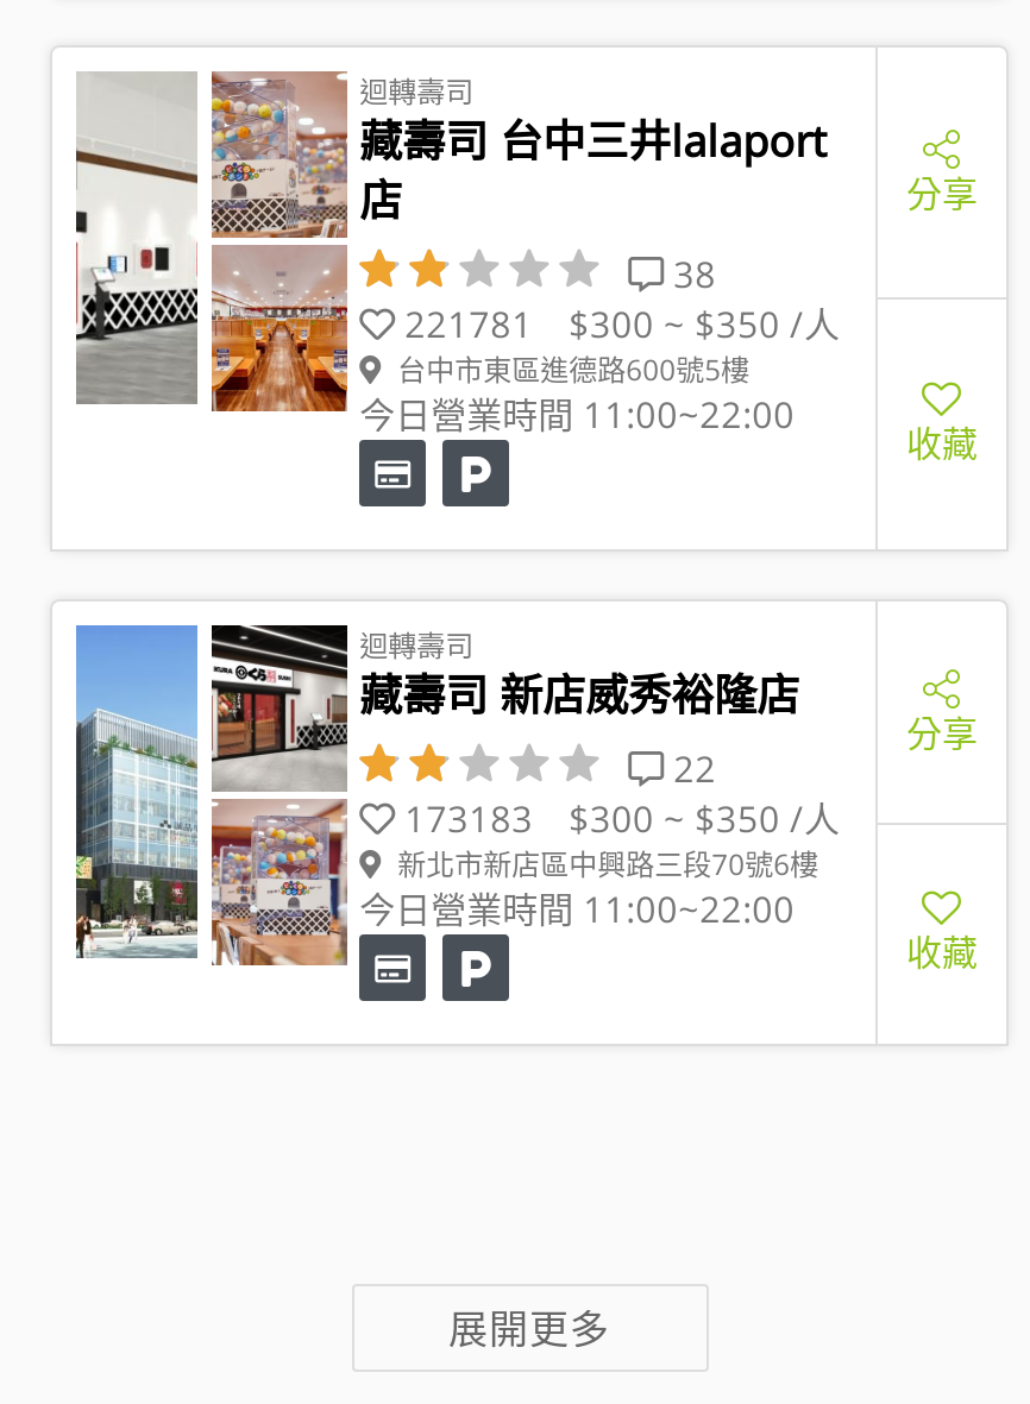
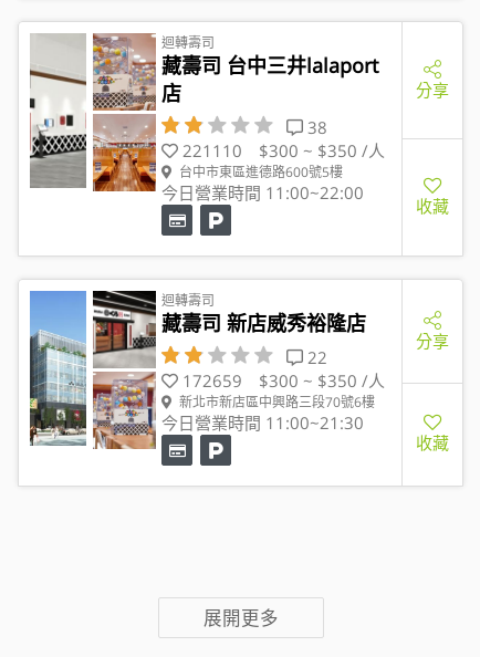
- 221781 $300 ~ $350 /人
+ 221110 $300 ~ $350 /人

- 173183 $300 ~ $350 /人
+ 172659 $300 ~ $350 /人

- 今日營業時間 11:00~22:00
+ 今日營業時間 11:00~21:30
